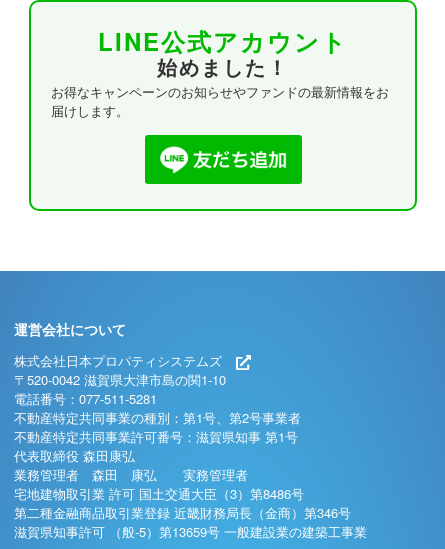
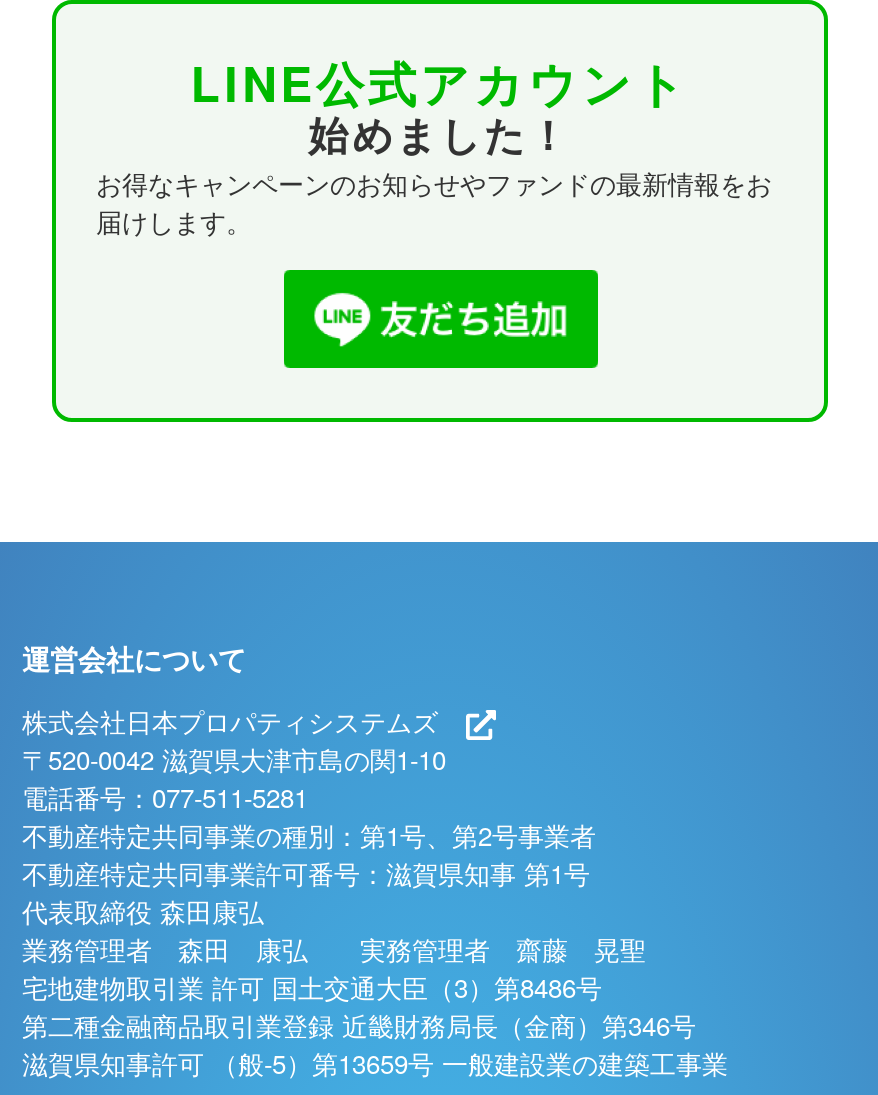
- 業務管理者 森田 康弘 実務管理者
+ 業務管理者 森田 康弘 実務管理者 齋藤 晃聖
